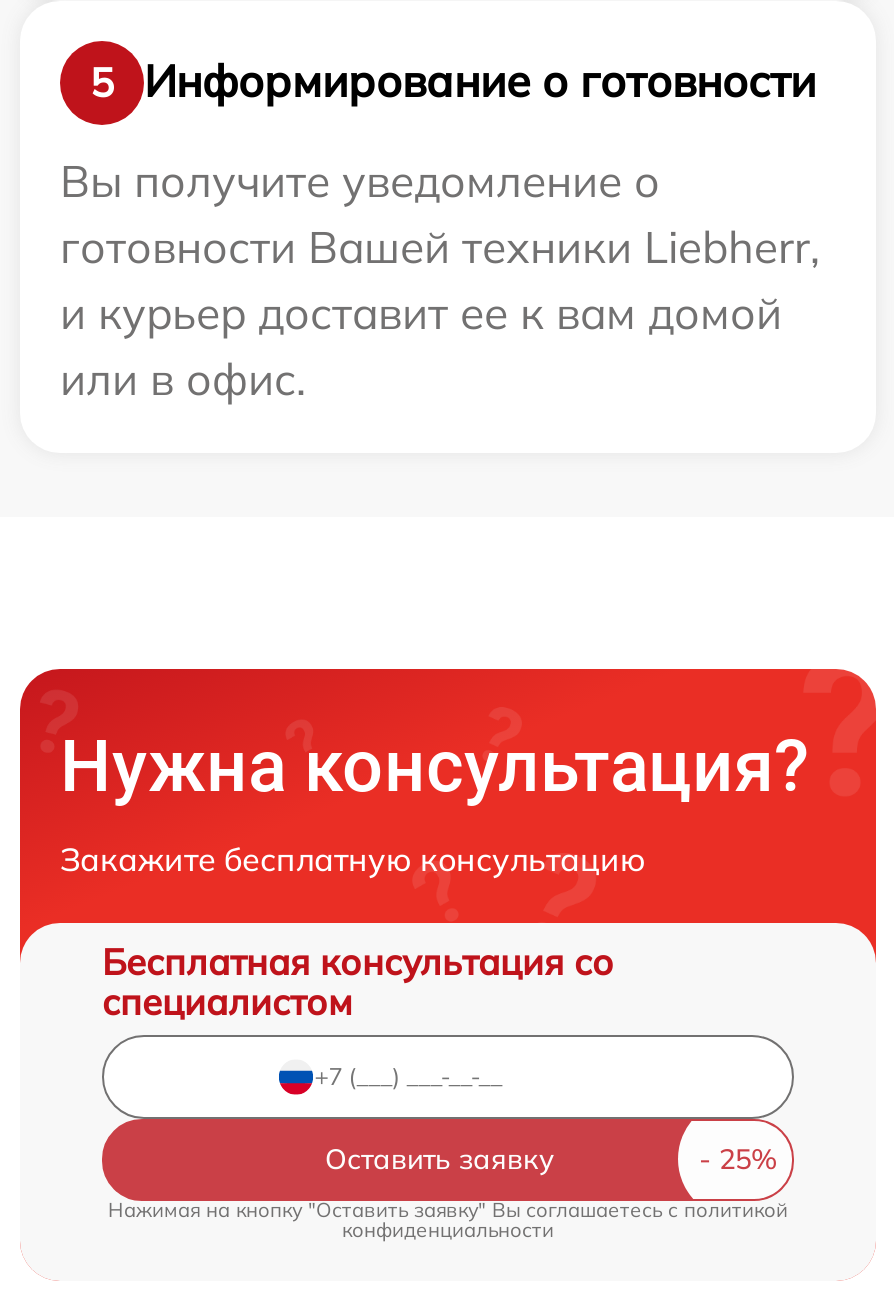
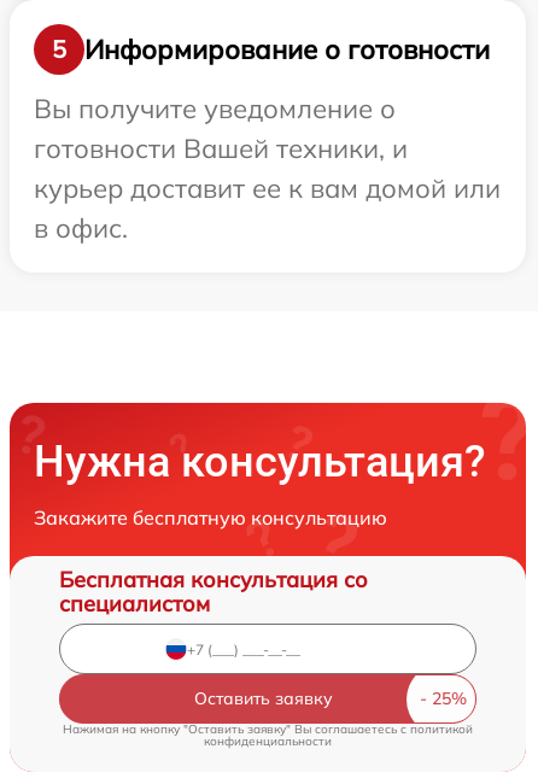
- готовности Вашей техники Liebherr,
- и курьер доставит ее к вам домой
- или в офис.
+ готовности Вашей техники, и
+ курьер доставит ее к вам домой или
+ в офис.
